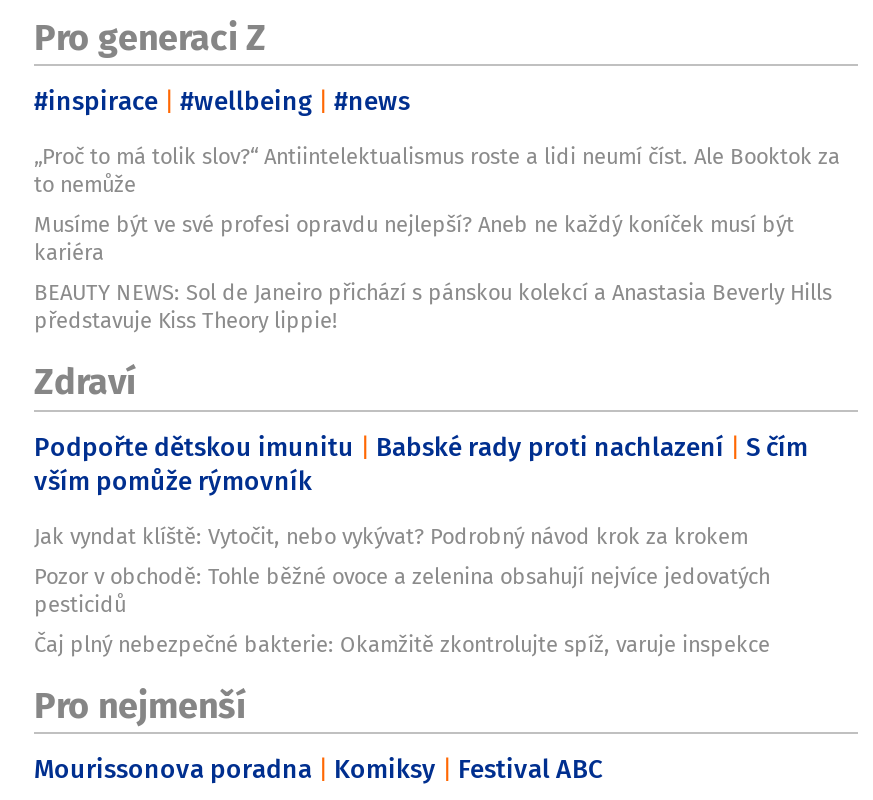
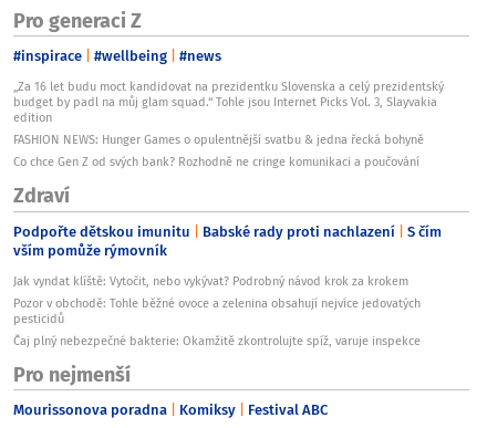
- „Proč to má tolik slov?“ Antiintelektualismus roste a lidi neumí číst. Ale Booktok za
- to nemůže
- Musíme být ve své profesi opravdu nejlepší? Aneb ne každý koníček musí být
- kariéra
- BEAUTY NEWS: Sol de Janeiro přichází s pánskou kolekcí a Anastasia Beverly Hills
- představuje Kiss Theory lippie!
+ „Za 16 let budu moct kandidovat na prezidentku Slovenska a celý prezidentský
+ budget by padl na můj glam squad.“ Tohle jsou Internet Picks Vol. 3, Slayvakia
+ edition
+ FASHION NEWS: Hunger Games o opulentnější svatbu & jedna řecká bohyně
+ Co chce Gen Z od svých bank? Rozhodně ne cringe komunikaci a poučování
